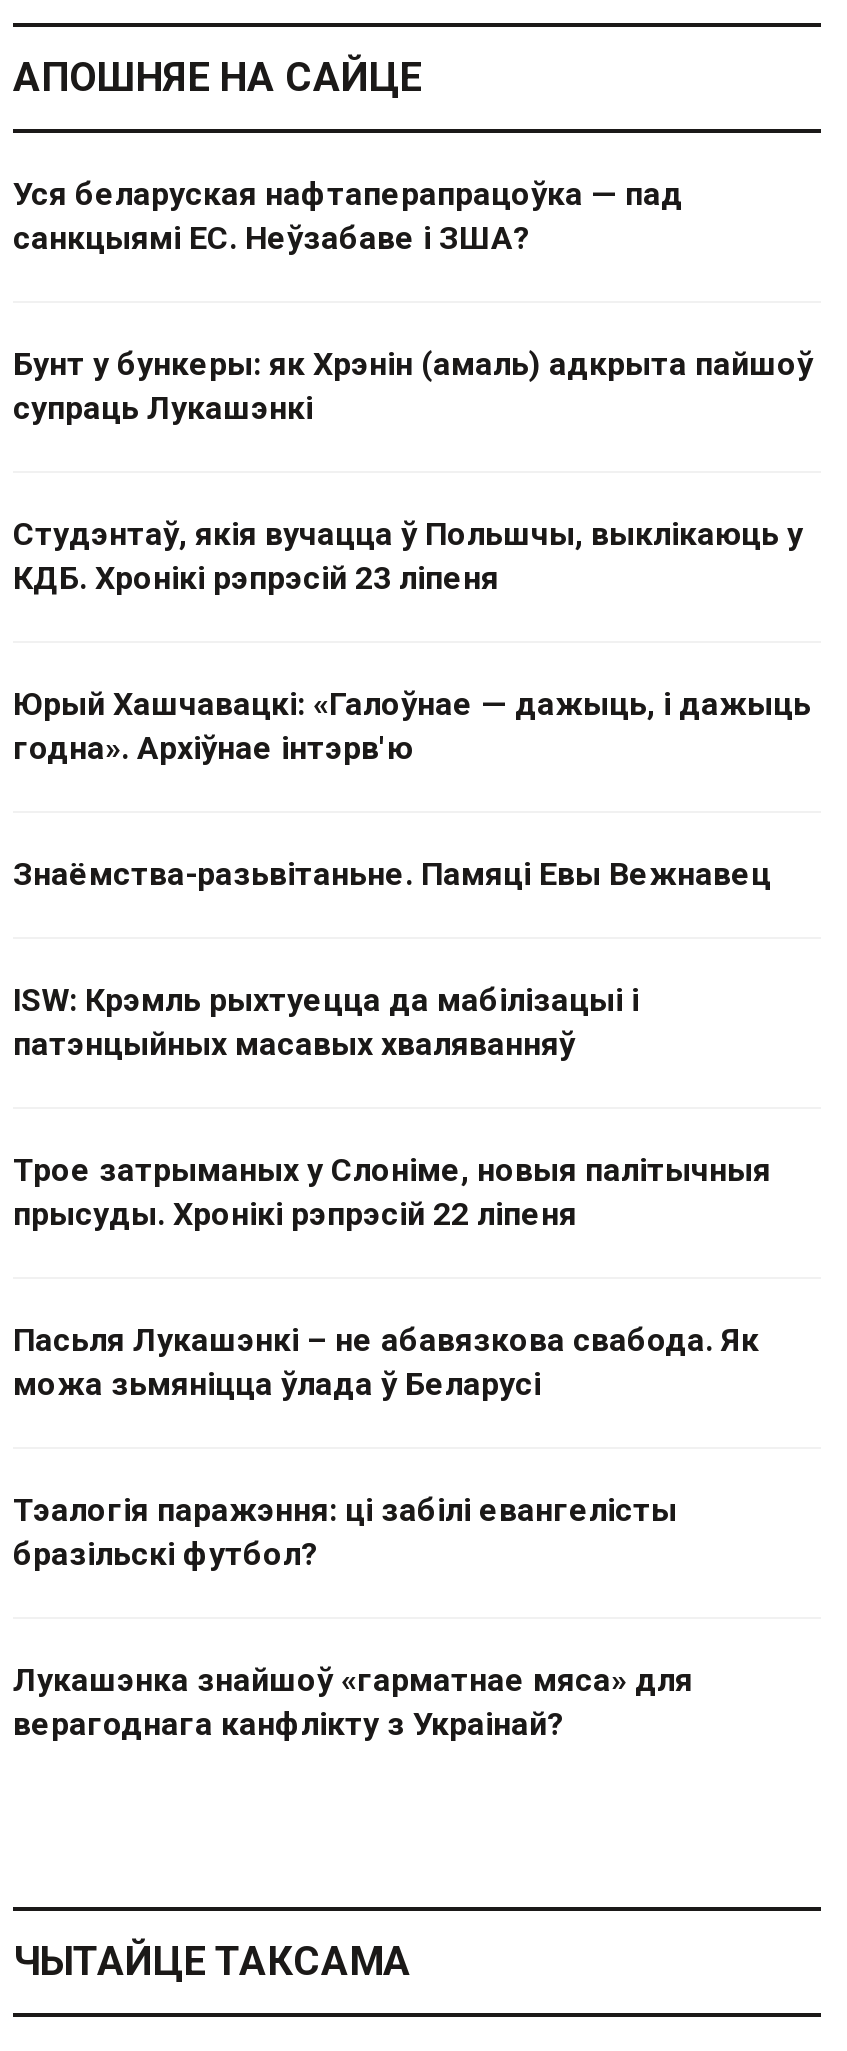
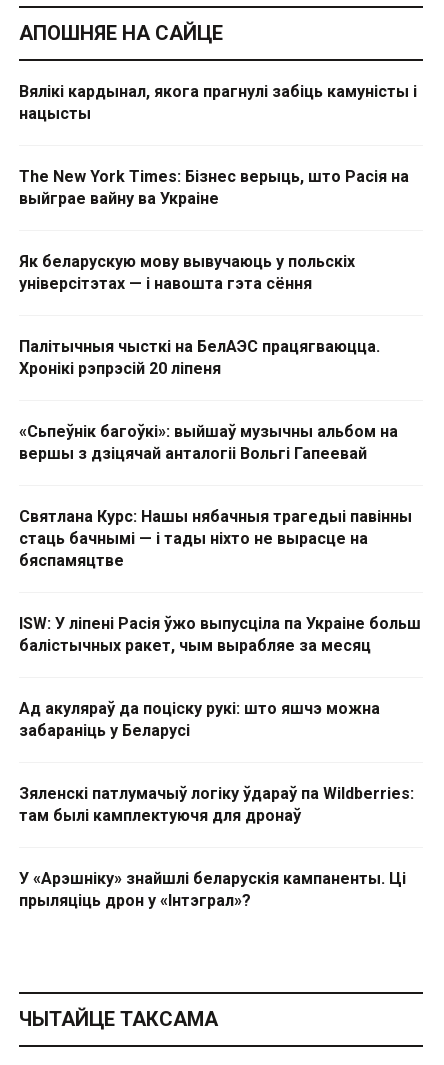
- Уся беларуская нафтаперапрацоўка — пад
- санкцыямі ЕС. Неўзабаве і ЗША?
+ Вялікі кардынал, якога прагнулі забіць камуністы і
+ нацысты

- Бунт у бункеры: як Хрэнін (амаль) адкрыта пайшоў
- супраць Лукашэнкі
+ The New York Times: Бізнес верыць, што Расія на
+ выйграе вайну ва Украіне

- Студэнтаў, якія вучацца ў Польшчы, выклікаюць у
- КДБ. Хронікі рэпрэсій 23 ліпеня
+ Як беларускую мову вывучаюць у польскіх
+ універсітэтах — і навошта гэта сёння

- Юрый Хашчавацкі: «Галоўнае — дажыць, і дажыць
- годна». Архіўнае інтэрв'ю
+ Палітычныя чысткі на БелАЭС працягваюцца.
+ Хронікі рэпрэсій 20 ліпеня

- Знаёмства-разьвітаньне. Памяці Евы Вежнавец
+ «Сьпеўнік багоўкі»: выйшаў музычны альбом на
+ вершы з дзіцячай анталогіі Вольгі Гапеевай

- ISW: Крэмль рыхтуецца да мабілізацыі і
- патэнцыйных масавых хваляванняў
+ Святлана Курс: Нашы нябачныя трагедыі павінны
+ стаць бачнымі — і тады ніхто не вырасце на
+ бяспамяцтве

- Трое затрыманых у Слоніме, новыя палітычныя
- прысуды. Хронікі рэпрэсій 22 ліпеня
+ ISW: У ліпені Расія ўжо выпусціла па Украіне больш
+ балістычных ракет, чым вырабляе за месяц

- Пасьля Лукашэнкі – не абавязкова свабода. Як
- можа зьмяніцца ўлада ў Беларусі
+ Ад акуляраў да поціску рукі: што яшчэ можна
+ забараніць у Беларусі

- Тэалогія паражэння: ці забілі евангелісты
- бразільскі футбол?
+ Зяленскі патлумачыў логіку ўдараў па Wildberries:
+ там былі камплектуючя для дронаў

- Лукашэнка знайшоў «гарматнае мяса» для
- верагоднага канфлікту з Украінай?
+ У «Арэшніку» знайшлі беларускія кампаненты. Ці
+ прыляціць дрон у «Інтэграл»?
